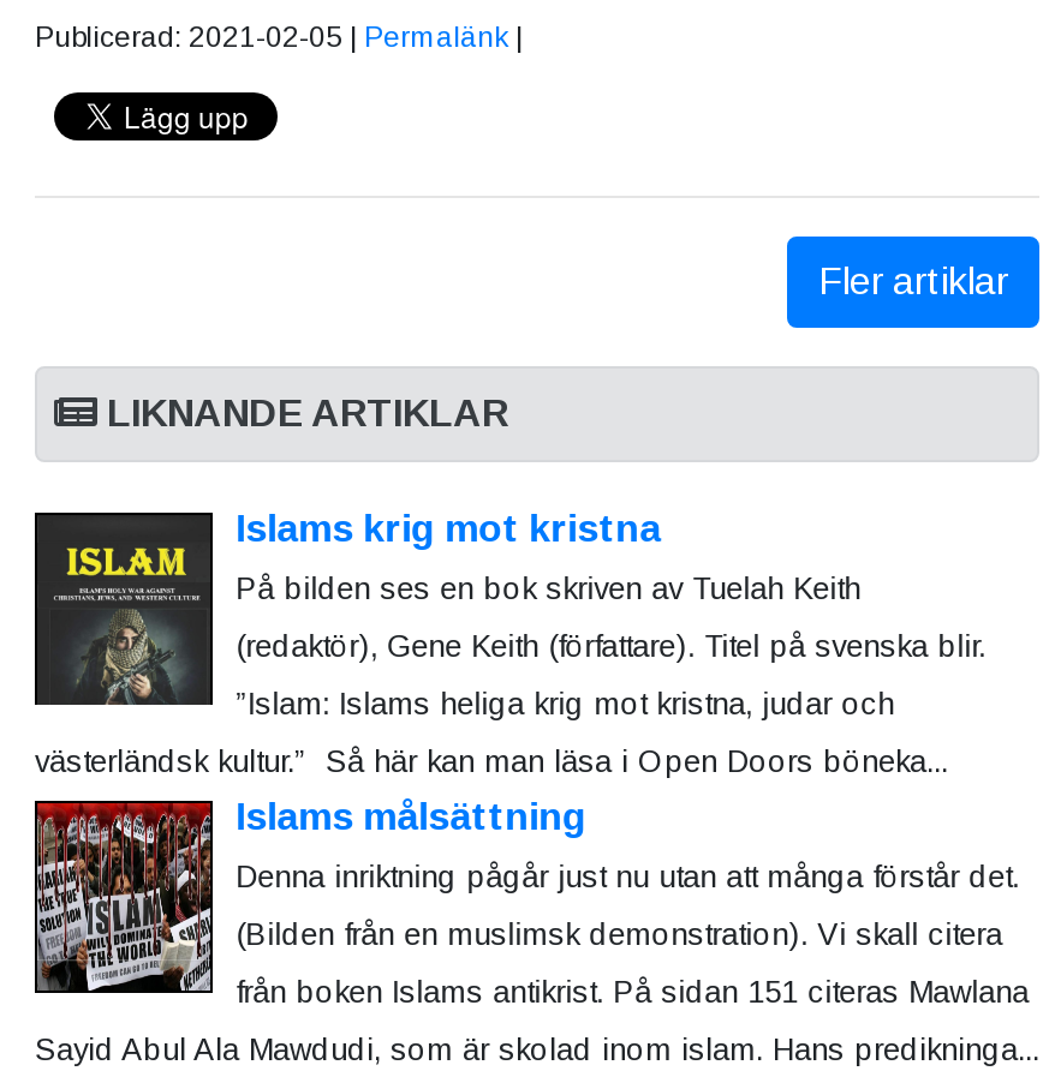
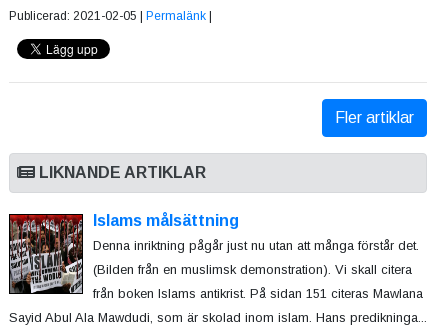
- [image]
- Islams krig mot kristna
- På bilden ses en bok skriven av Tuelah Keith
- (redaktör), Gene Keith (författare). Titel på svenska blir.
- ”Islam: Islams heliga krig mot kristna, judar och
- västerländsk kultur.” Så här kan man läsa i Open Doors böneka...
